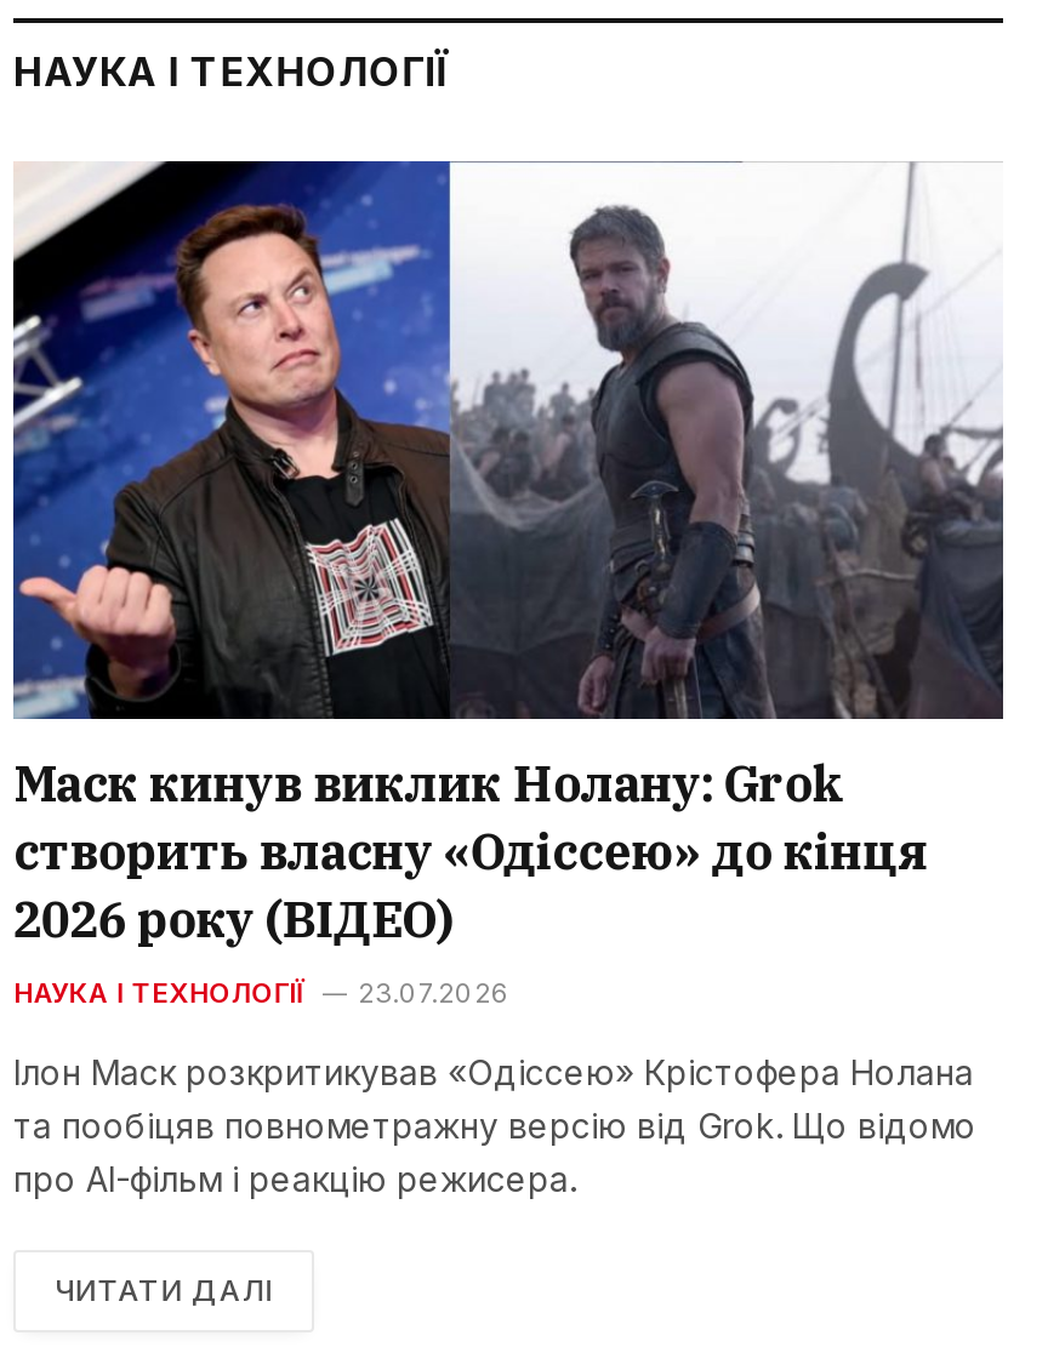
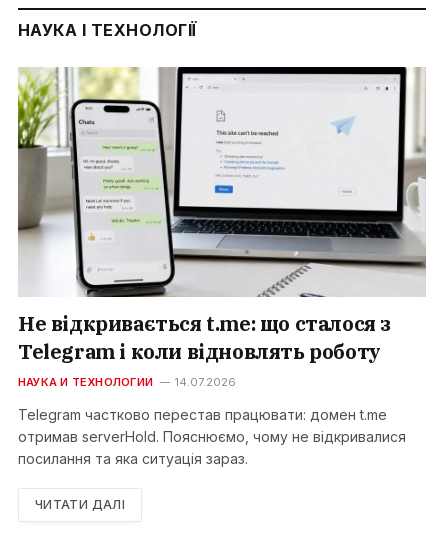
- [image]
- Маск кинув виклик Нолану: Grok
- створить власну «Одіссею» до кінця
- 2026 року (ВІДЕО)
- НАУКА І ТЕХНОЛОГІЇ
- 23.07.2026
+ [image]
+ Не відкривається t.me: що сталося з
+ Telegram і коли відновлять роботу
+ НАУКА И ТЕХНОЛОГИИ
+ 14.07.2026

- Ілон Маск розкритикував «Одіссею» Крістофера Нолана
- та пообіцяв повнометражну версію від Grok. Що відомо
- про AI-фільм і реакцію режисера.
+ Telegram частково перестав працювати: домен t.me
+ отримав serverHold. Пояснюємо, чому не відкривалися
+ посилання та яка ситуація зараз.
